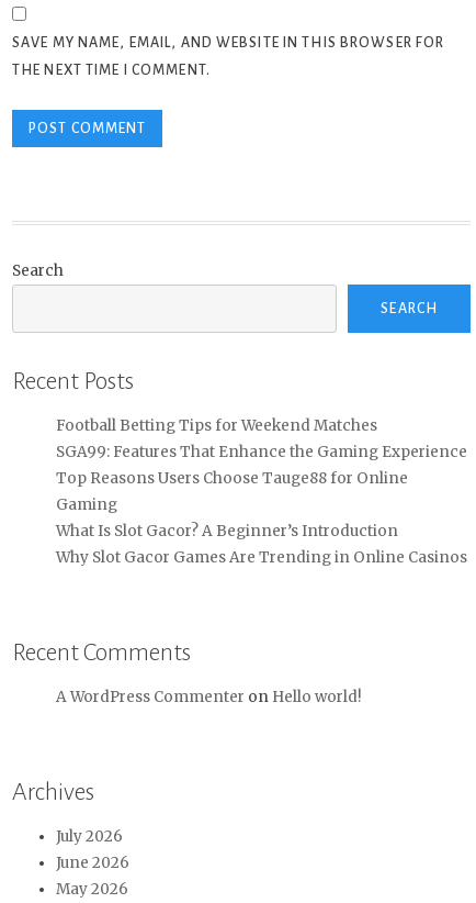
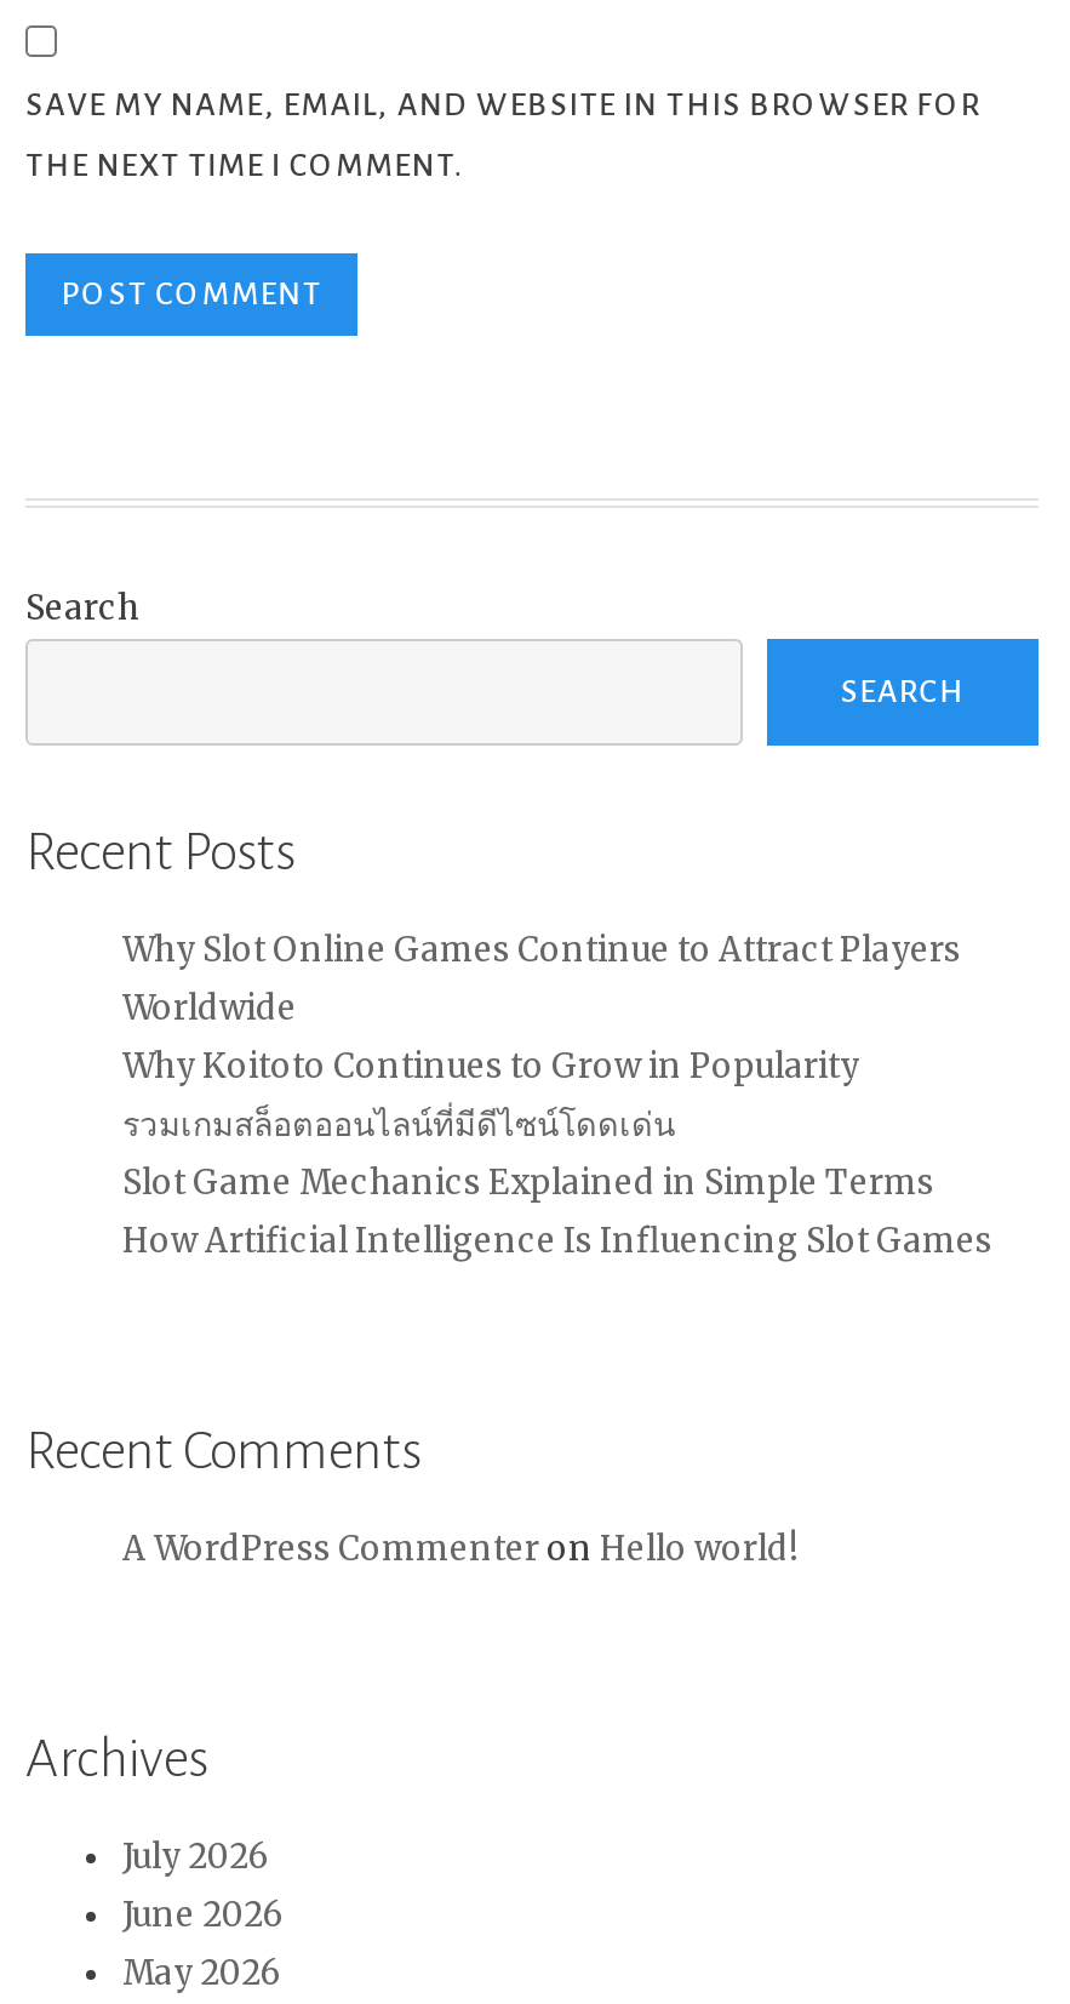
- Football Betting Tips for Weekend Matches
- SGA99: Features That Enhance the Gaming Experience
- Top Reasons Users Choose Tauge88 for Online
- Gaming
- What Is Slot Gacor? A Beginner’s Introduction
- Why Slot Gacor Games Are Trending in Online Casinos
+ Why Slot Online Games Continue to Attract Players
+ Worldwide
+ Why Koitoto Continues to Grow in Popularity
+ รวมเกมสล็อตออนไลน์ที่มีดีไซน์โดดเด่น
+ Slot Game Mechanics Explained in Simple Terms
+ How Artificial Intelligence Is Influencing Slot Games
